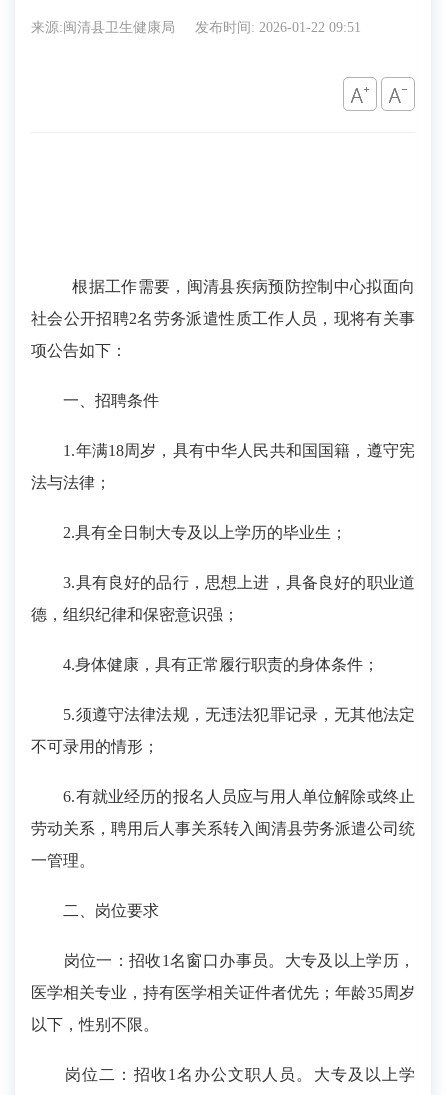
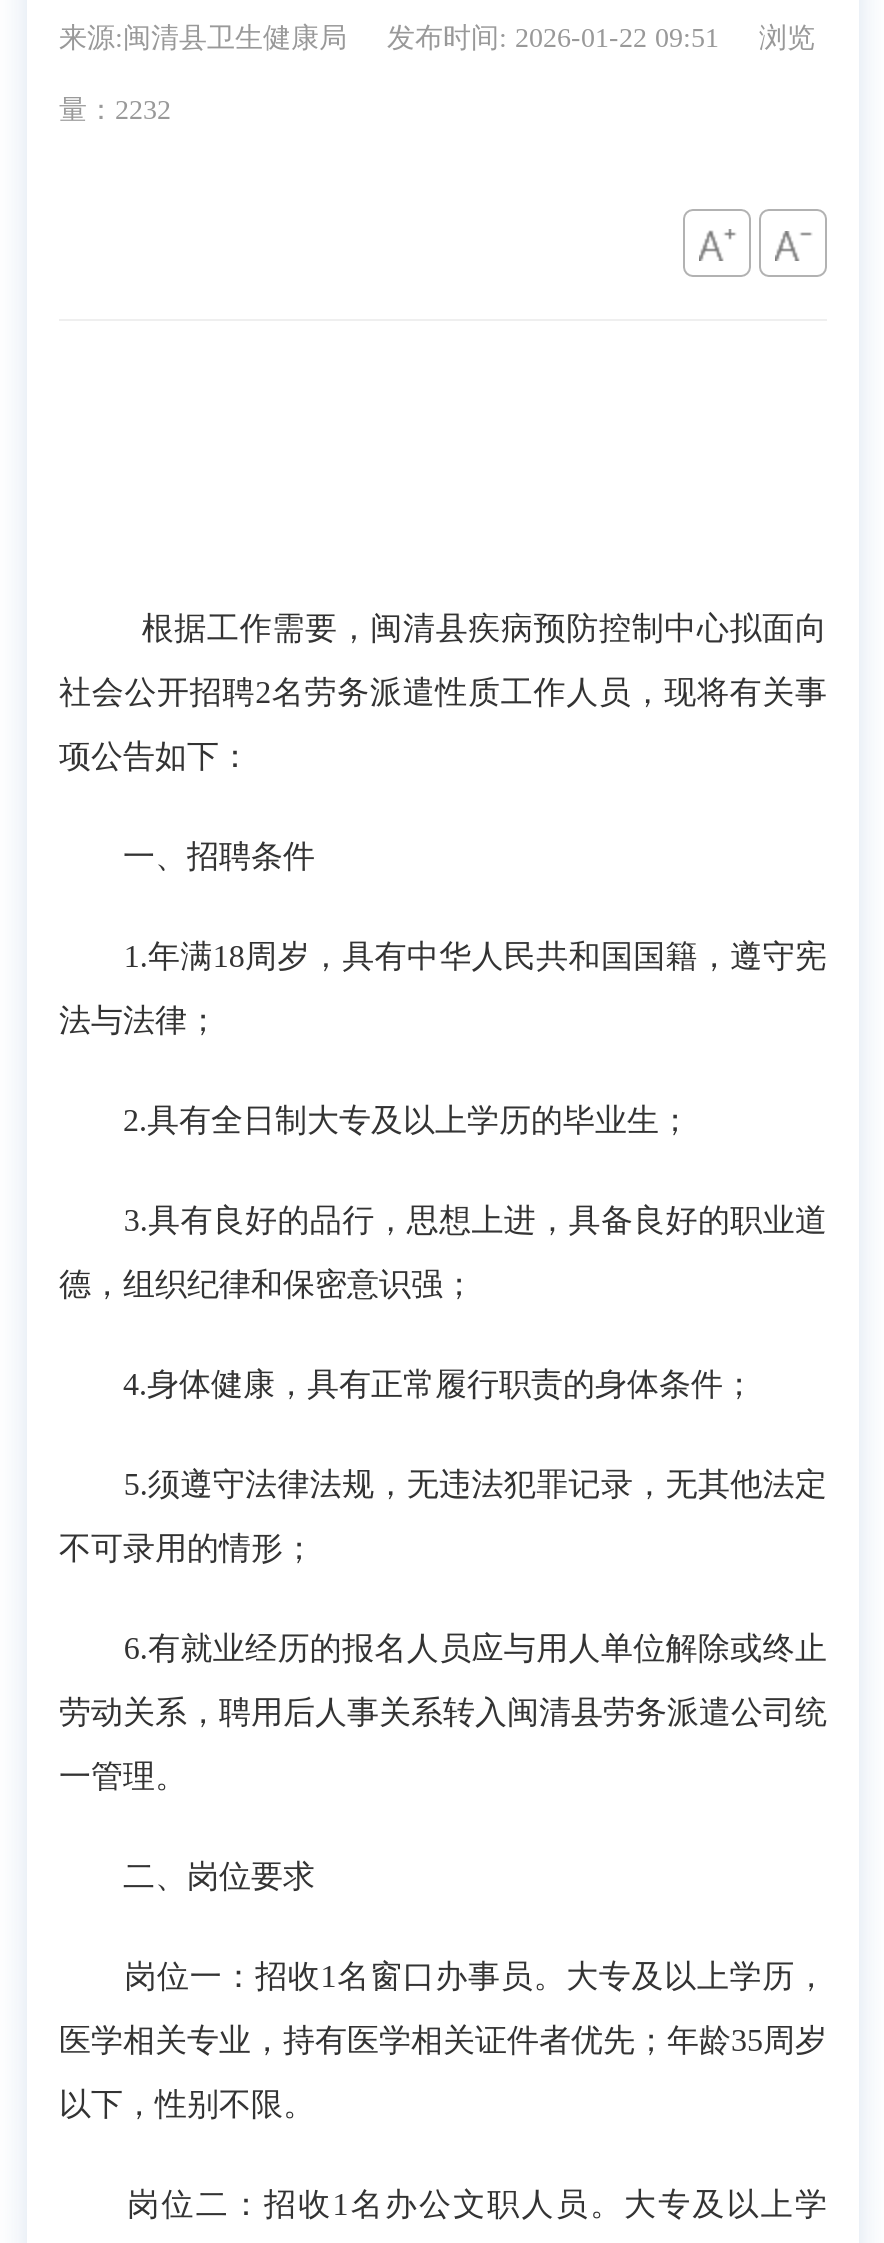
+ 浏览
+ 量：2232
